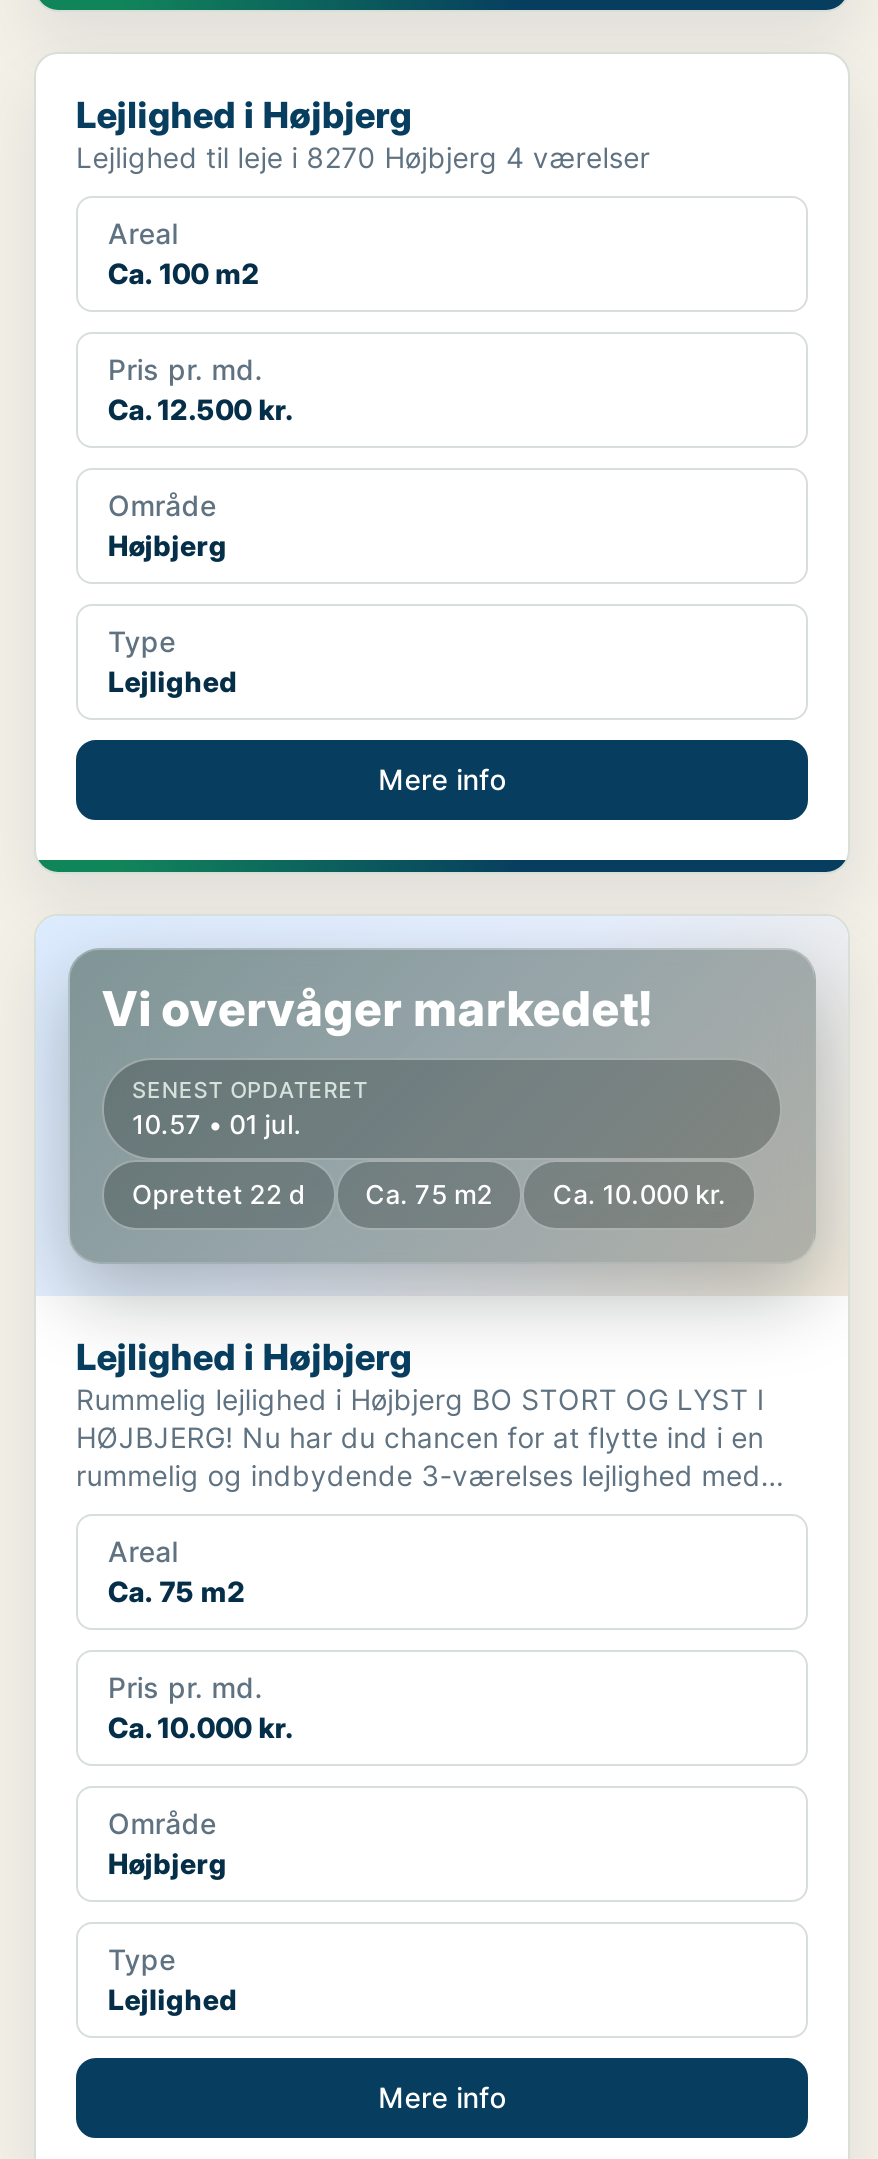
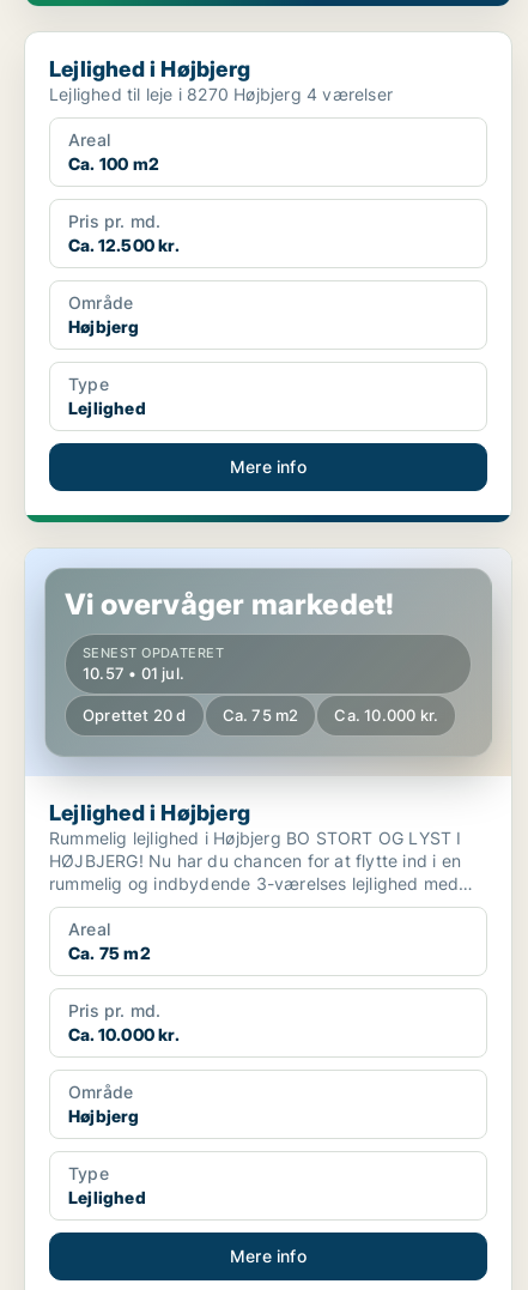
- Oprettet 22 d Ca. 75 m2 Ca. 10.000 kr.
+ Oprettet 20 d Ca. 75 m2 Ca. 10.000 kr.
